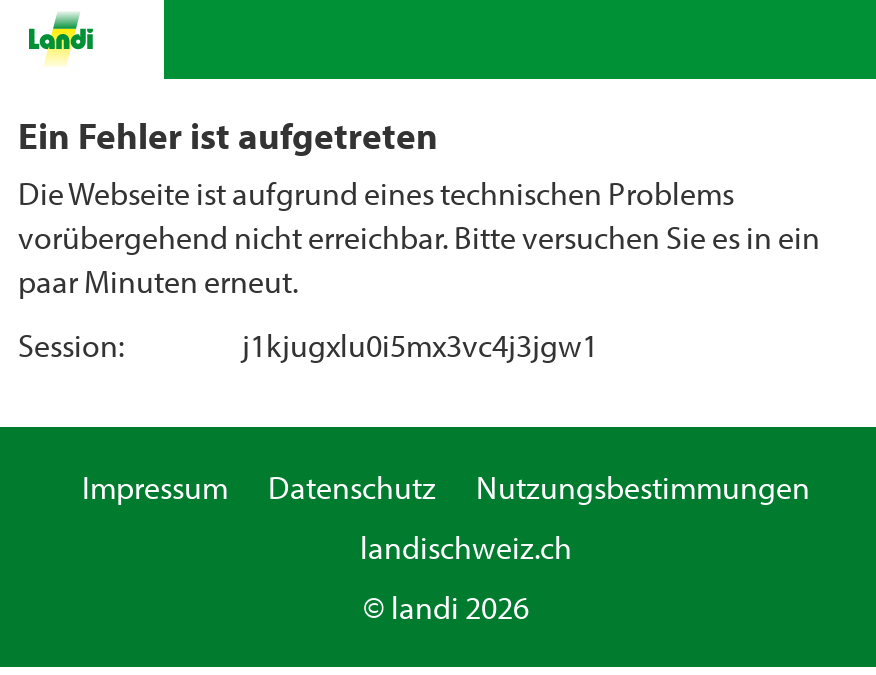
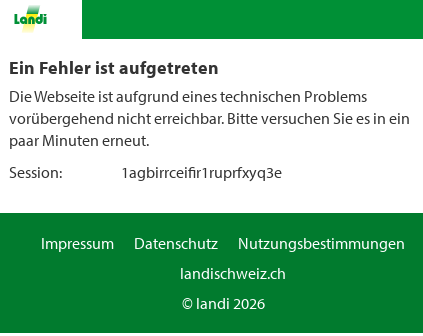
- j1kjugxlu0i5mx3vc4j3jgw1
+ 1agbirrceifir1ruprfxyq3e
